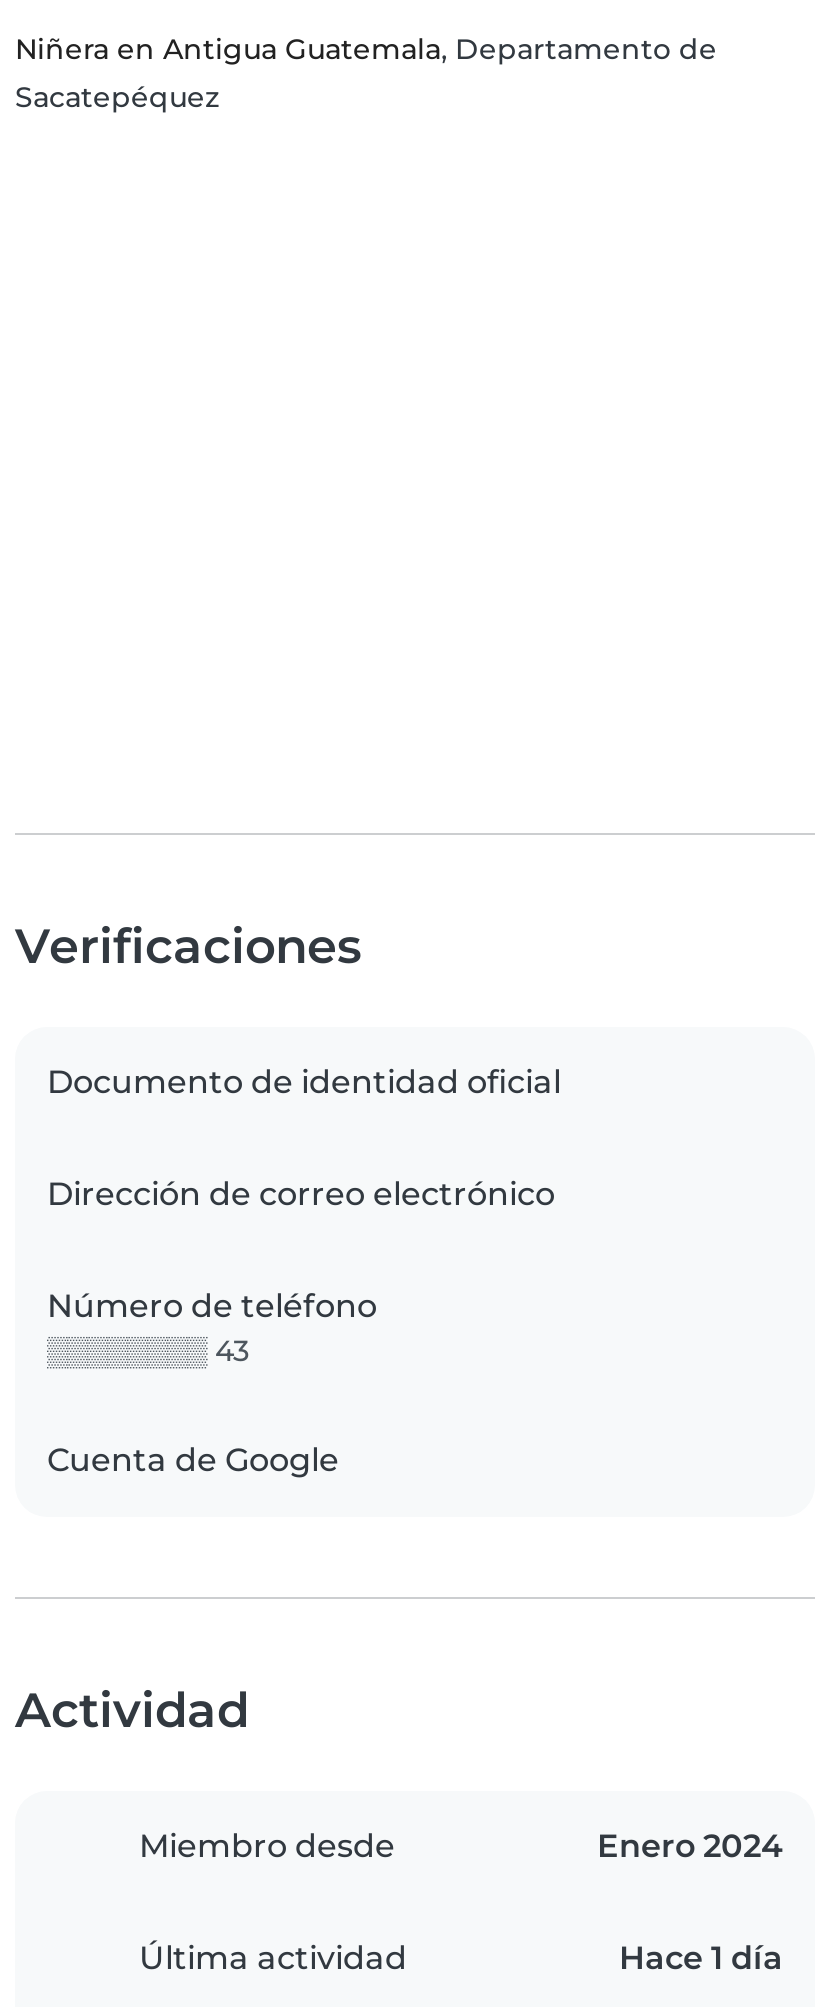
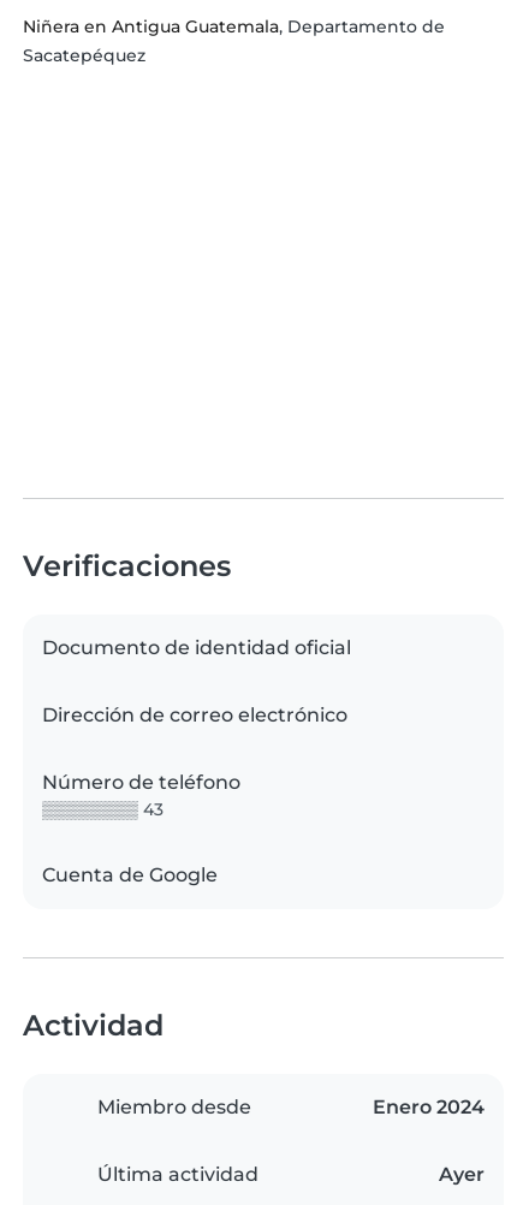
- Hace 1 día
+ Ayer
